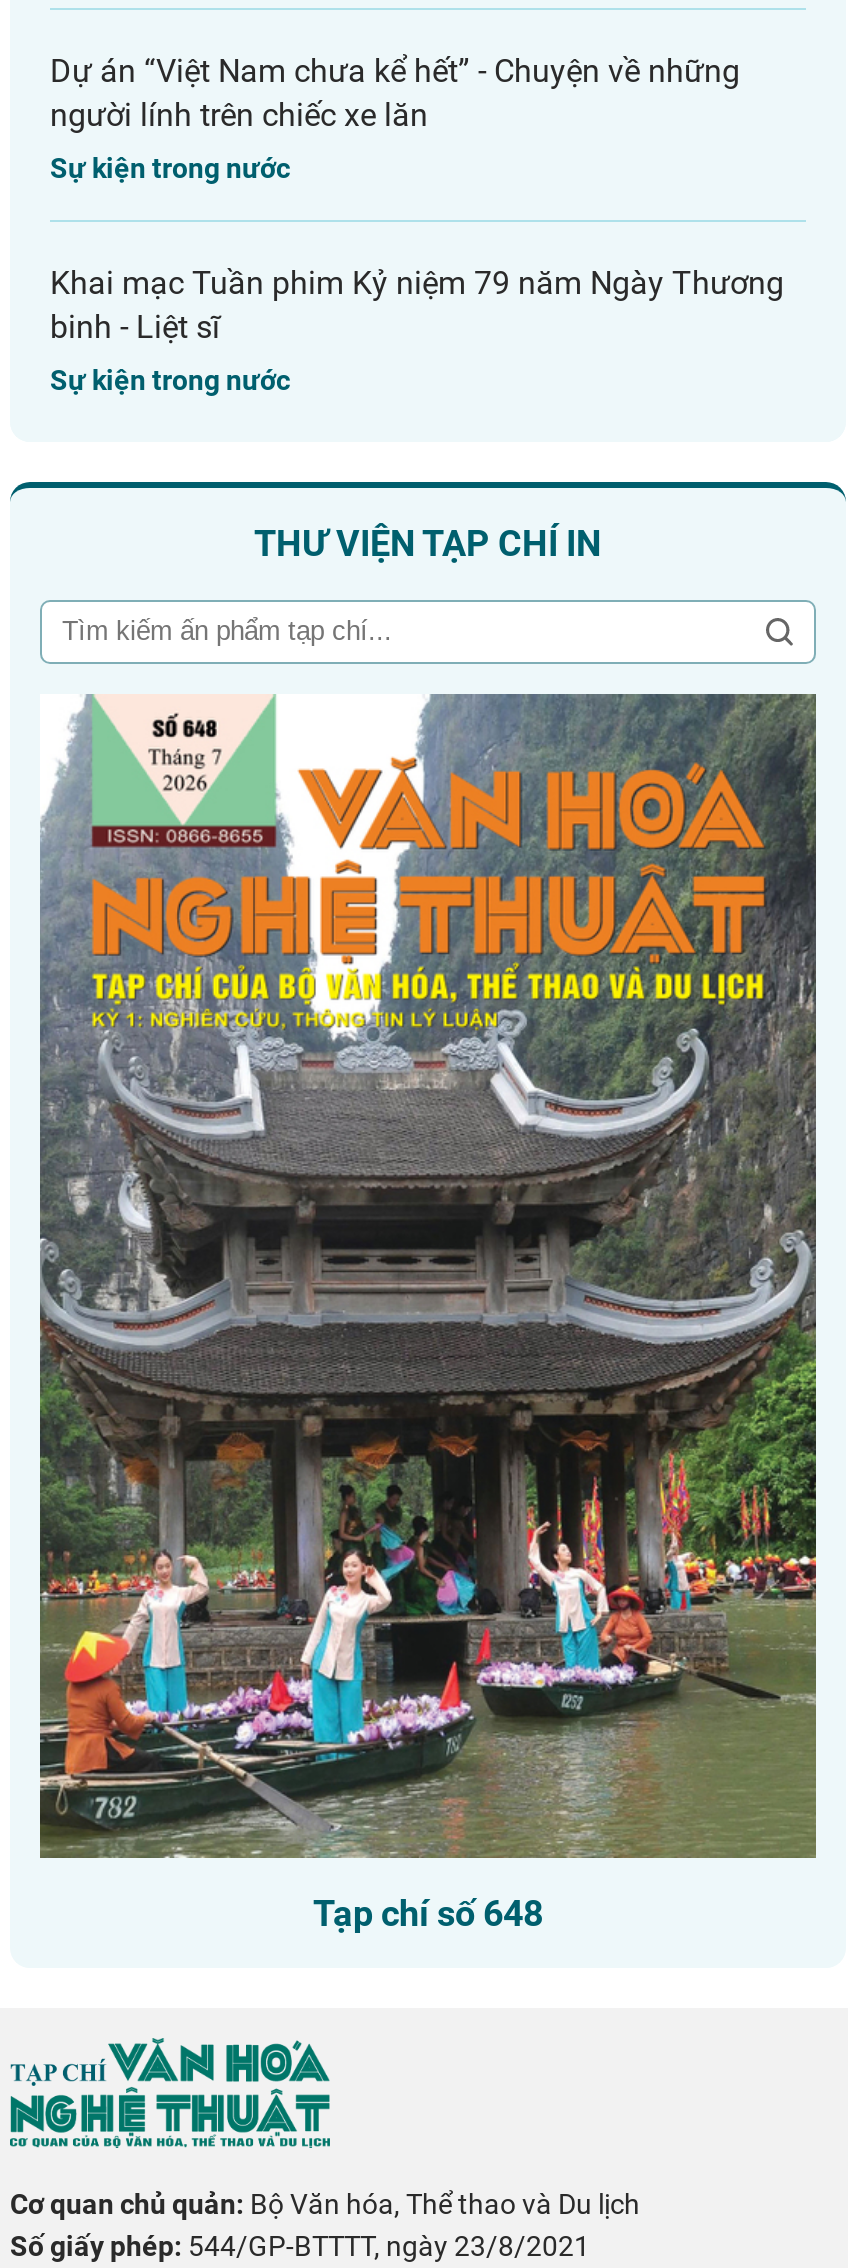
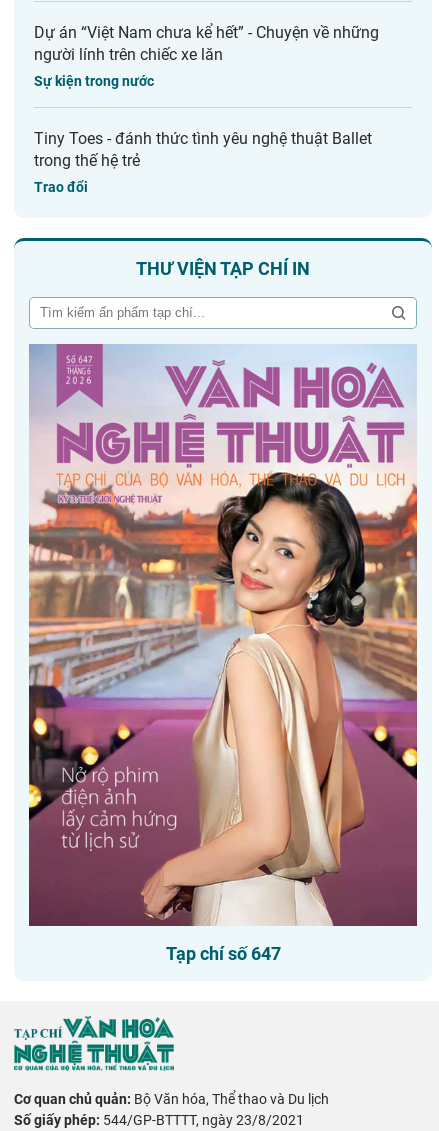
- Khai mạc Tuần phim Kỷ niệm 79 năm Ngày Thương
- binh - Liệt sĩ
+ Tiny Toes - đánh thức tình yêu nghệ thuật Ballet
+ trong thế hệ trẻ

- Sự kiện trong nước
+ Trao đổi

- [image]
- Tạp chí số 648
+ [image]
+ Tạp chí số 647
